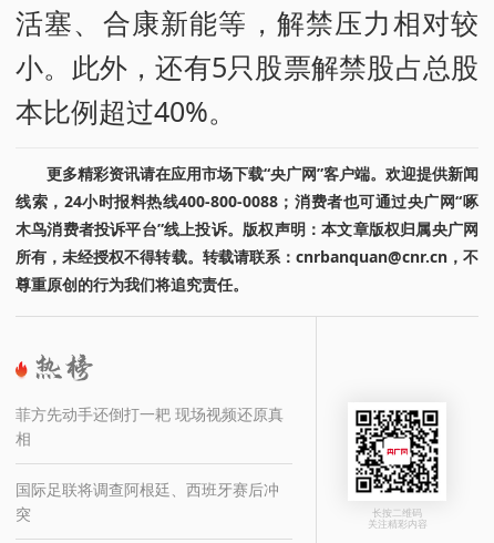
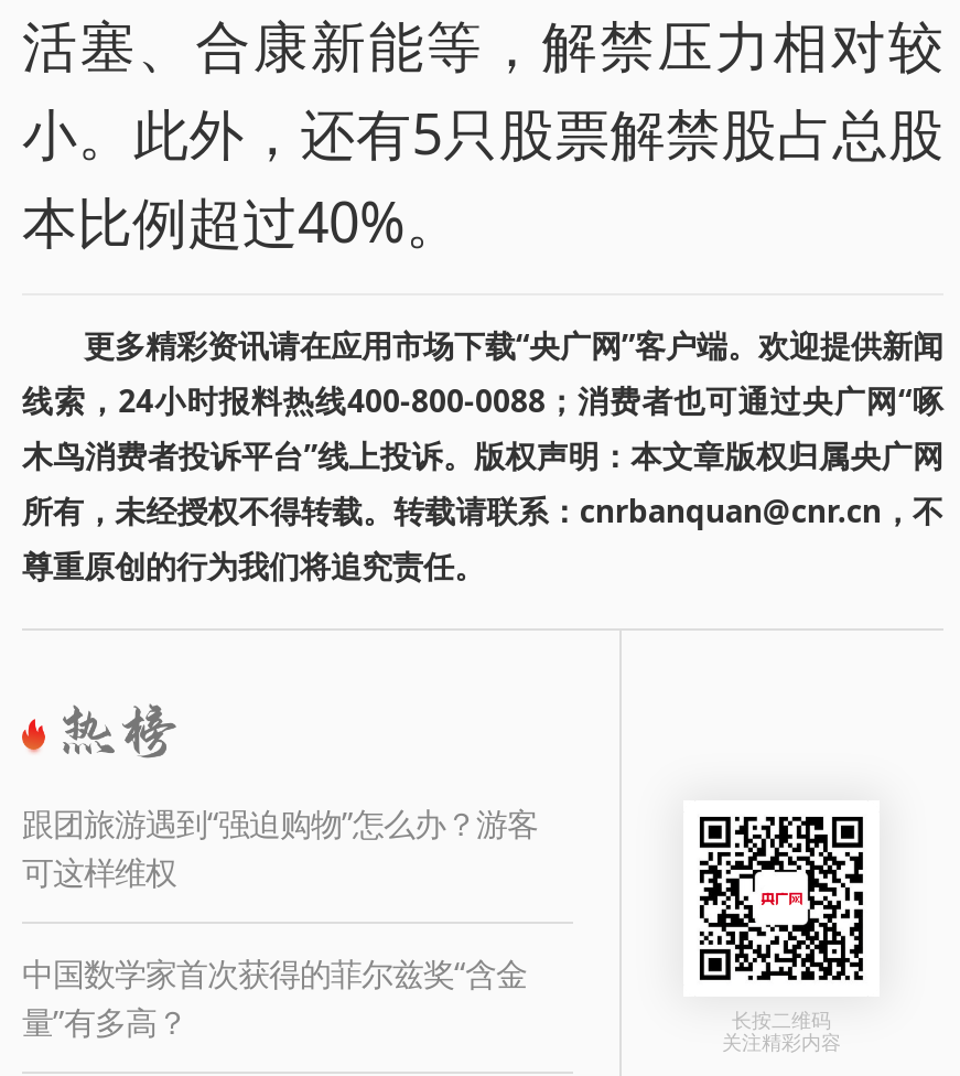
- 菲方先动手还倒打一耙 现场视频还原真
- 相
+ 跟团旅游遇到“强迫购物”怎么办？游客
+ 可这样维权

- 国际足联将调查阿根廷、西班牙赛后冲
- 突
+ 中国数学家首次获得的菲尔兹奖“含金
+ 量”有多高？
